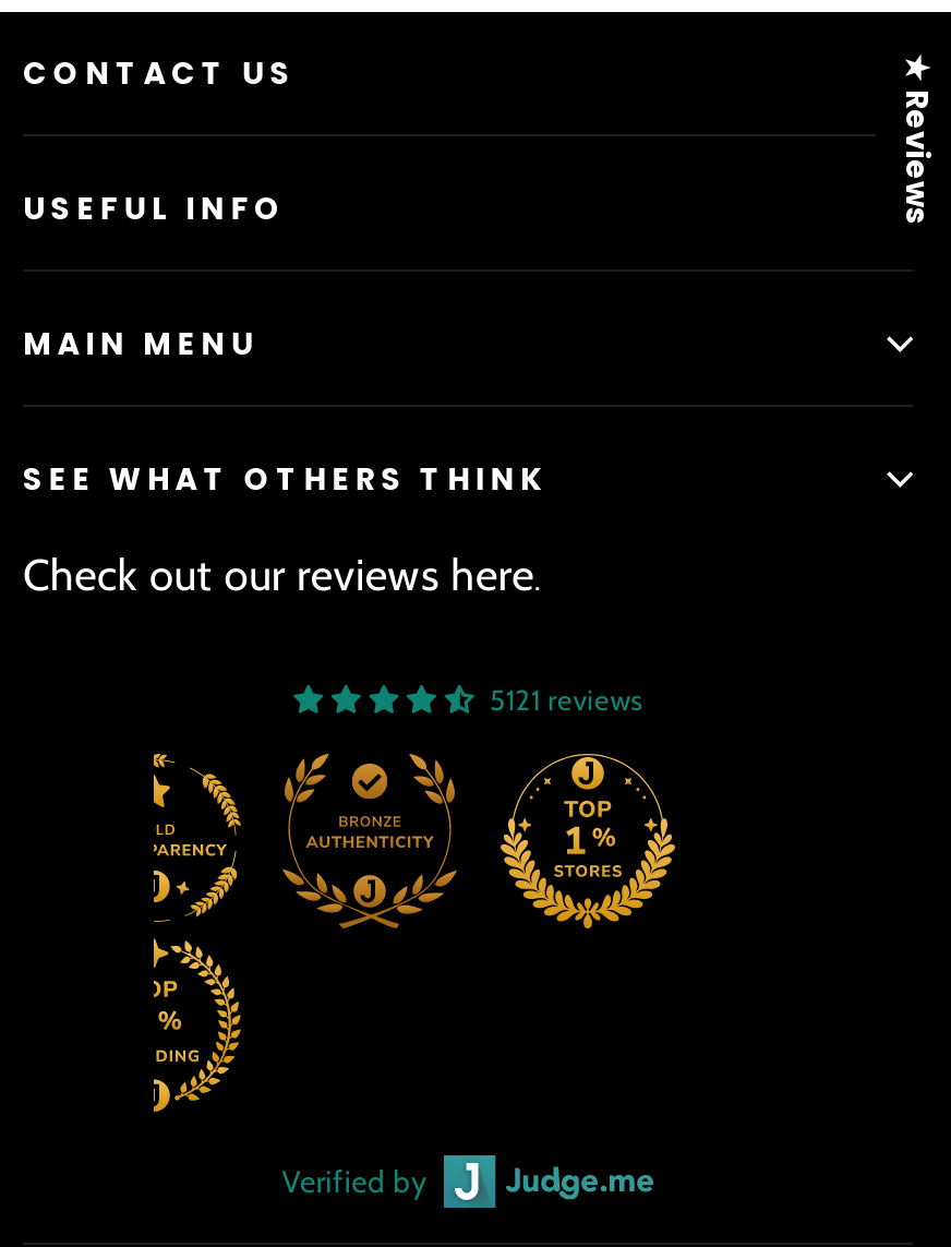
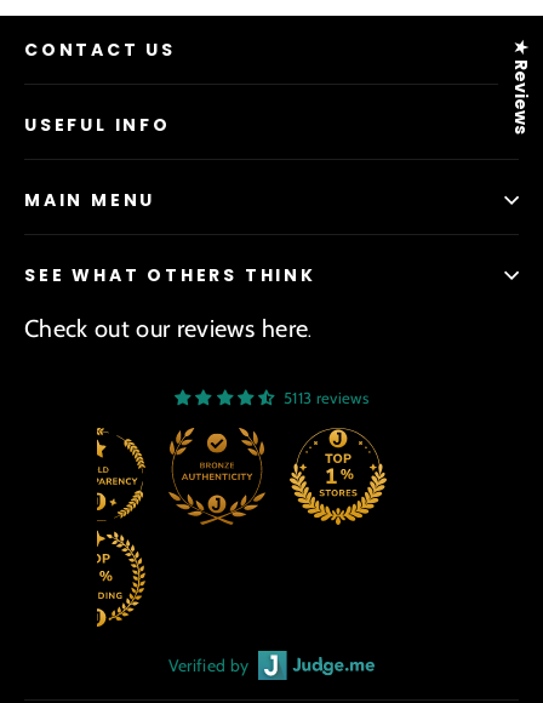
- 5121 reviews
+ 5113 reviews
